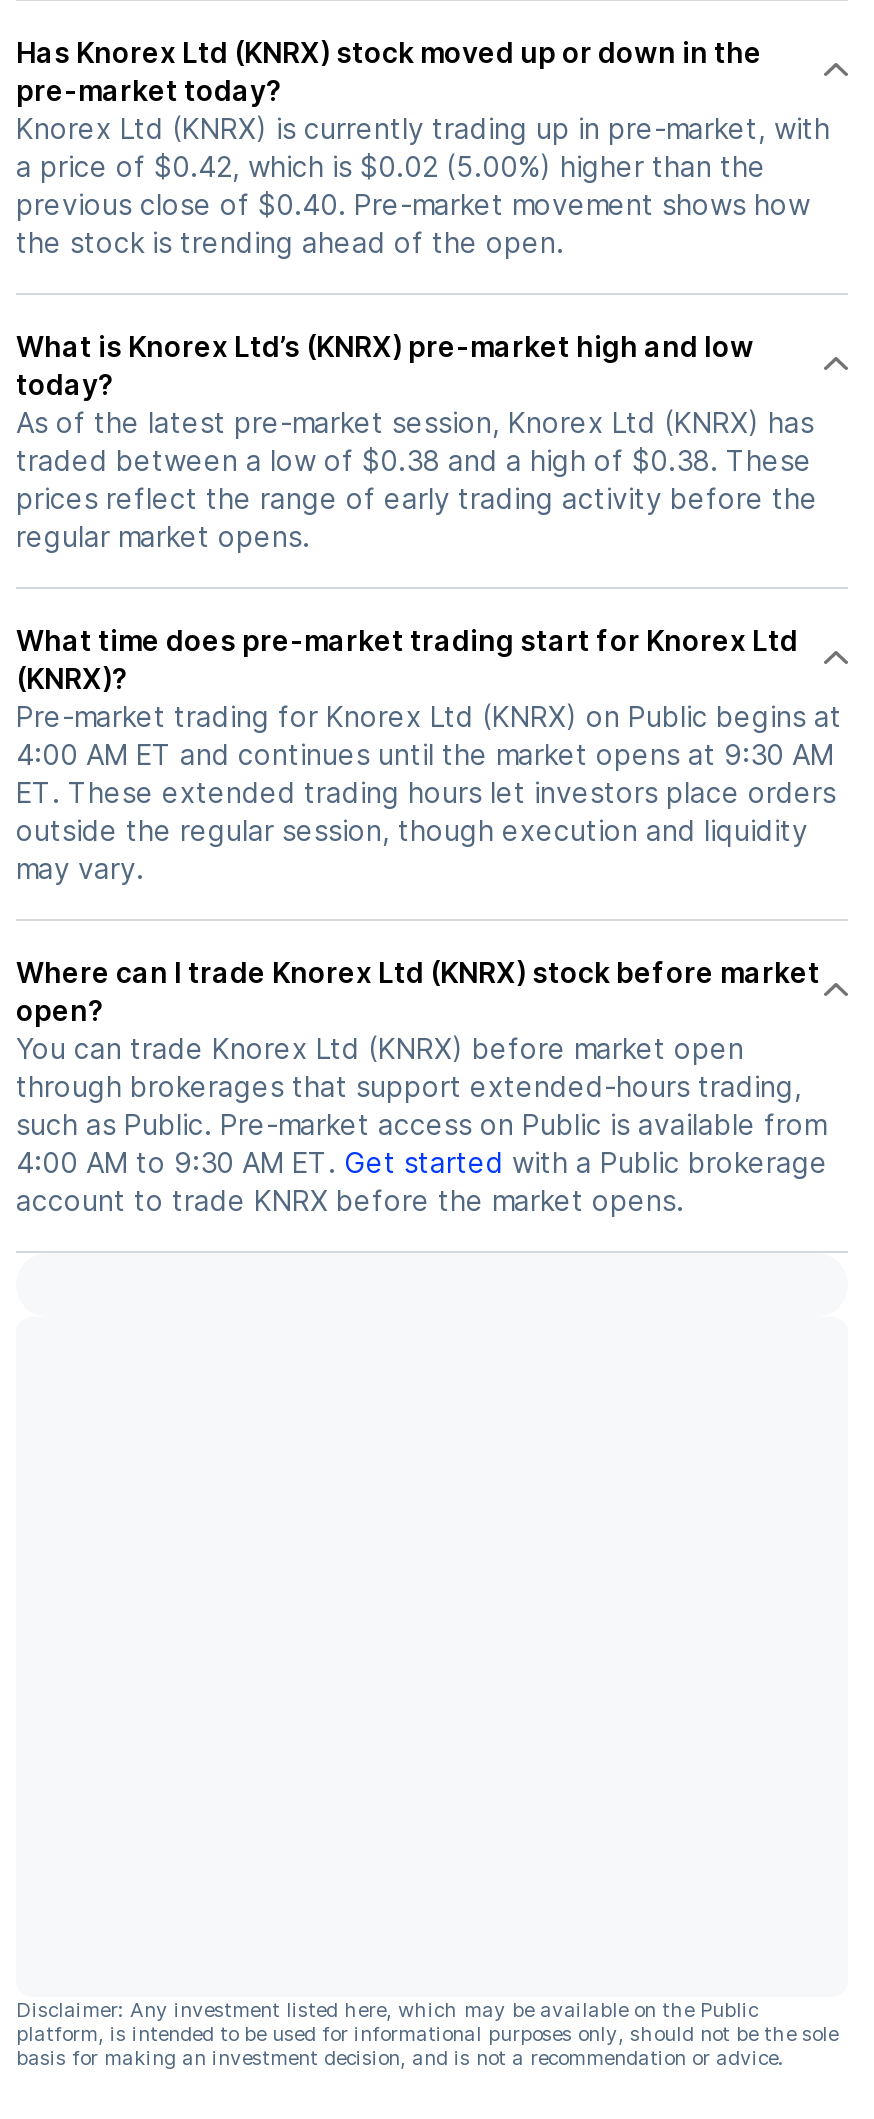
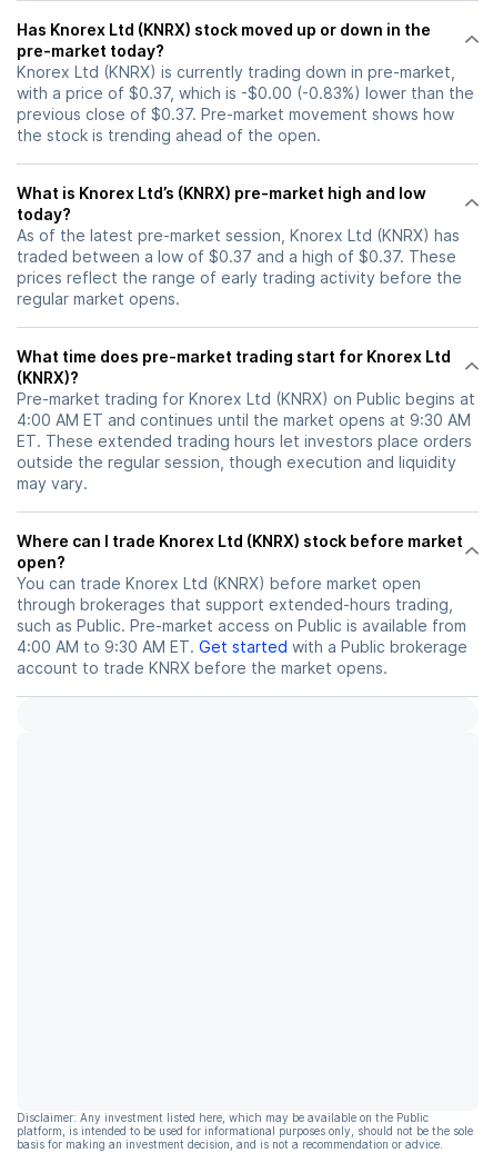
- Knorex Ltd (KNRX) is currently trading up in pre-market, with
- a price of $0.42, which is $0.02 (5.00%) higher than the
- previous close of $0.40. Pre-market movement shows how
+ Knorex Ltd (KNRX) is currently trading down in pre-market,
+ with a price of $0.37, which is -$0.00 (-0.83%) lower than the
+ previous close of $0.37. Pre-market movement shows how

- traded between a low of $0.38 and a high of $0.38. These
+ traded between a low of $0.37 and a high of $0.37. These
